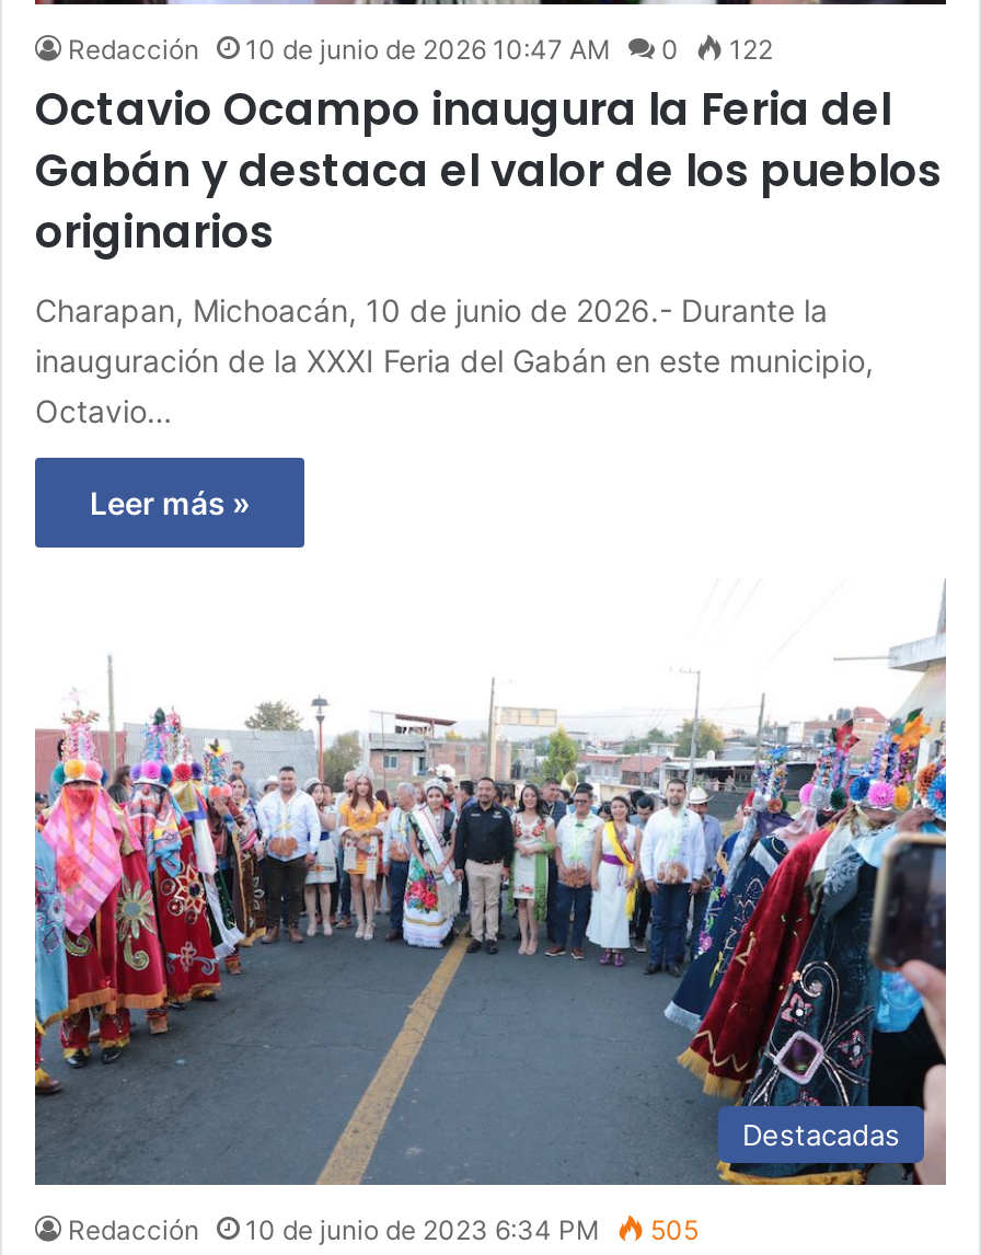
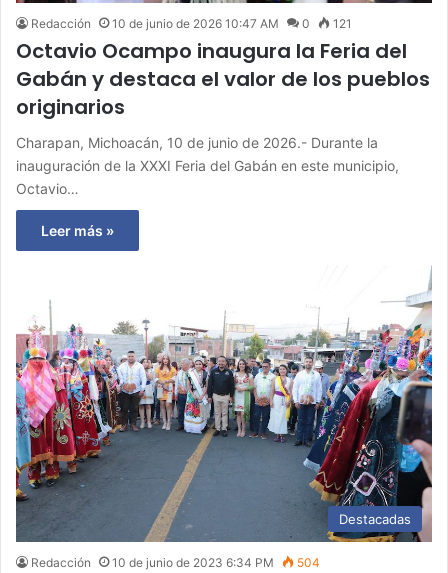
- Redacción 10 de junio de 2026 10:47 AM 0 122
+ Redacción 10 de junio de 2026 10:47 AM 0 121

- Redacción 10 de junio de 2023 6:34 PM 505
+ Redacción 10 de junio de 2023 6:34 PM 504
